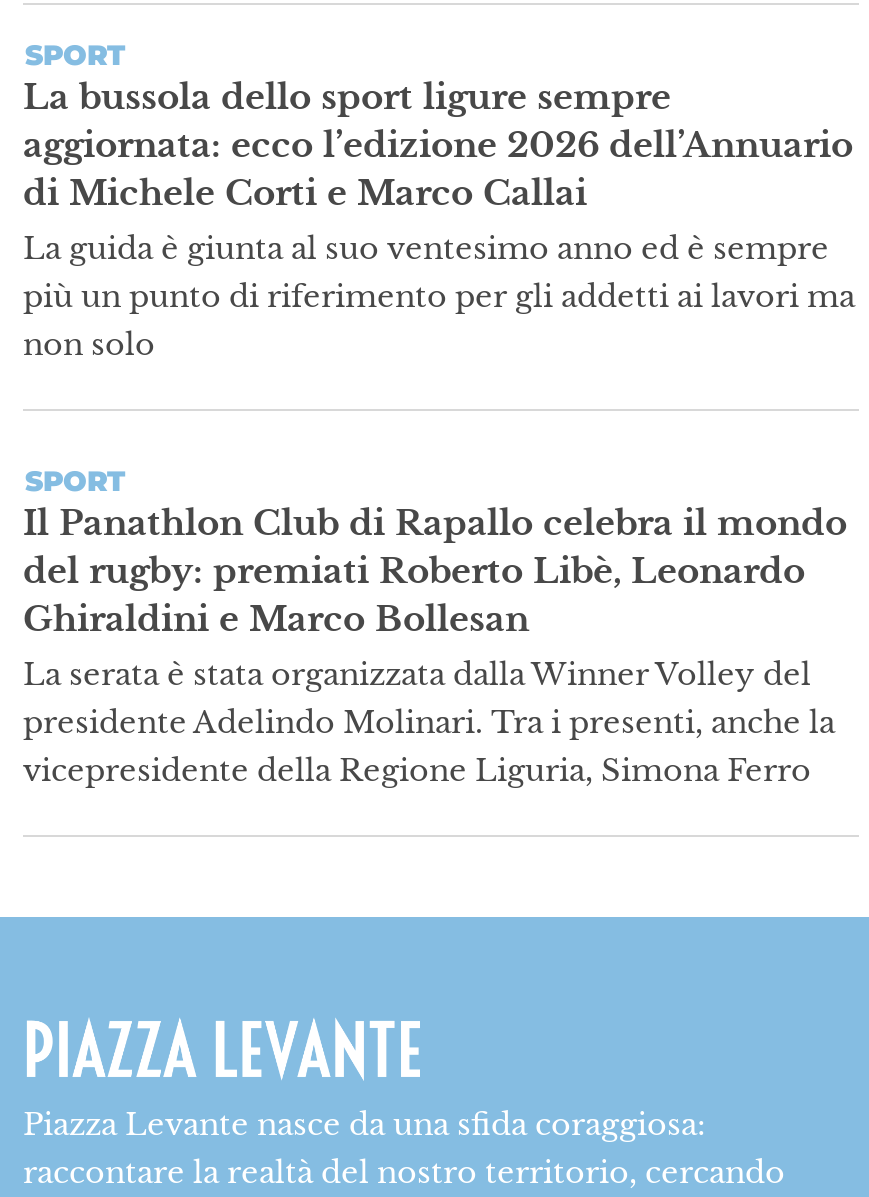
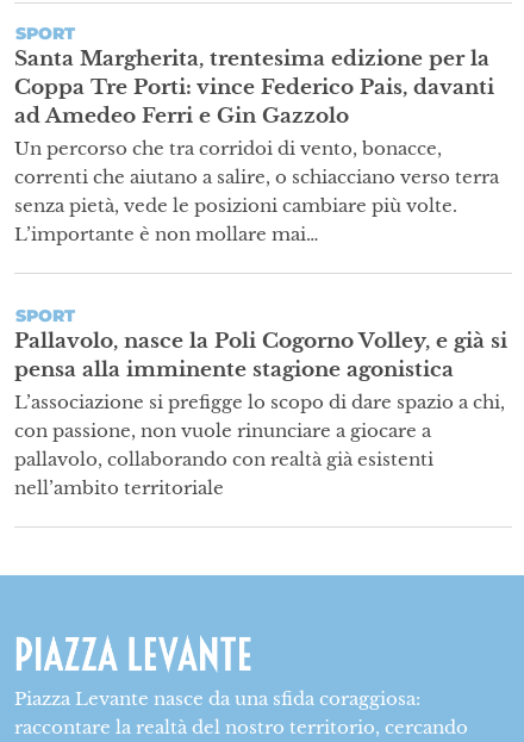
- La bussola dello sport ligure sempre
- aggiornata: ecco l’edizione 2026 dell’Annuario
- di Michele Corti e Marco Callai
- La guida è giunta al suo ventesimo anno ed è sempre
- più un punto di riferimento per gli addetti ai lavori ma
- non solo
+ Santa Margherita, trentesima edizione per la
+ Coppa Tre Porti: vince Federico Pais, davanti
+ ad Amedeo Ferri e Gin Gazzolo
+ Un percorso che tra corridoi di vento, bonacce,
+ correnti che aiutano a salire, o schiacciano verso terra
+ senza pietà, vede le posizioni cambiare più volte.
+ L’importante è non mollare mai…

- Il Panathlon Club di Rapallo celebra il mondo
- del rugby: premiati Roberto Libè, Leonardo
- Ghiraldini e Marco Bollesan
- La serata è stata organizzata dalla Winner Volley del
- presidente Adelindo Molinari. Tra i presenti, anche la
- vicepresidente della Regione Liguria, Simona Ferro
+ Pallavolo, nasce la Poli Cogorno Volley, e già si
+ pensa alla imminente stagione agonistica
+ L’associazione si prefigge lo scopo di dare spazio a chi,
+ con passione, non vuole rinunciare a giocare a
+ pallavolo, collaborando con realtà già esistenti
+ nell’ambito territoriale
